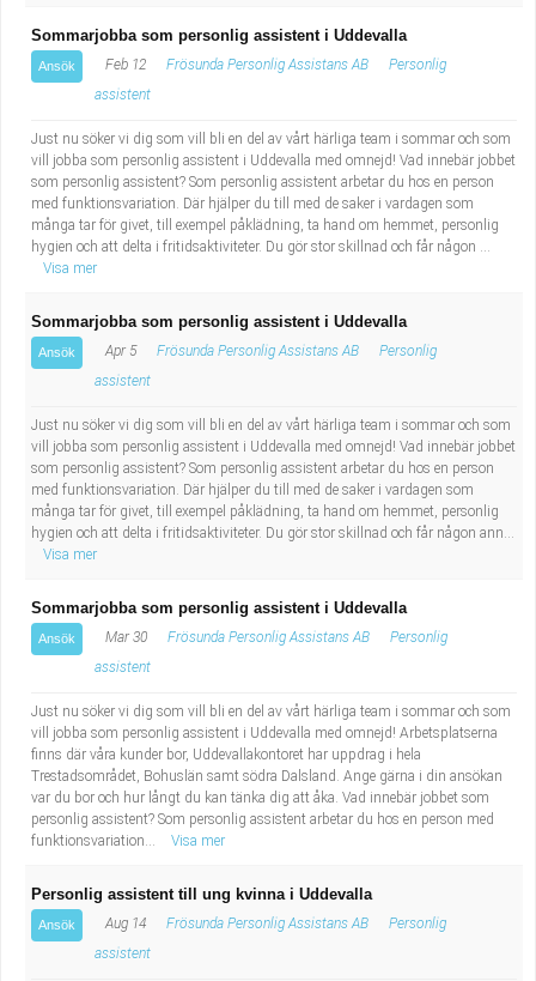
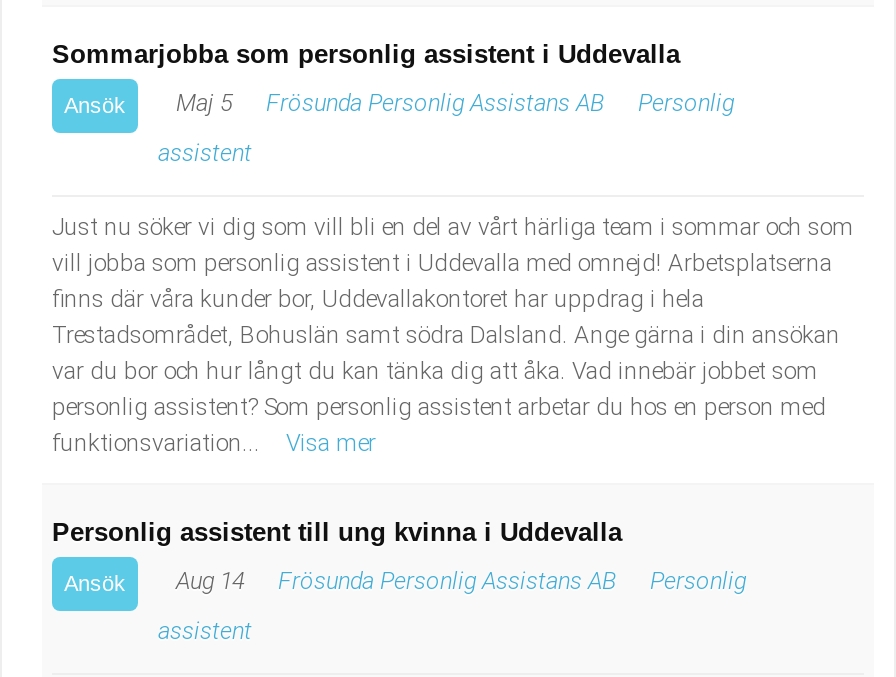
- Feb 12
- Frösunda Personlig Assistans AB
- Personlig
- assistent
- Just nu söker vi dig som vill bli en del av vårt härliga team i sommar och som
- vill jobba som personlig assistent i Uddevalla med omnejd! Vad innebär jobbet
- som personlig assistent? Som personlig assistent arbetar du hos en person
- med funktionsvariation. Där hjälper du till med de saker i vardagen som
- många tar för givet, till exempel påklädning, ta hand om hemmet, personlig
- hygien och att delta i fritidsaktiviteter. Du gör stor skillnad och får någon ...
- Visa mer
- Sommarjobba som personlig assistent i Uddevalla
- Ansök
- Apr 5
- Frösunda Personlig Assistans AB
- Personlig
- assistent
- Just nu söker vi dig som vill bli en del av vårt härliga team i sommar och som
- vill jobba som personlig assistent i Uddevalla med omnejd! Vad innebär jobbet
- som personlig assistent? Som personlig assistent arbetar du hos en person
- med funktionsvariation. Där hjälper du till med de saker i vardagen som
- många tar för givet, till exempel påklädning, ta hand om hemmet, personlig
- hygien och att delta i fritidsaktiviteter. Du gör stor skillnad och får någon ann...
- Visa mer
- Sommarjobba som personlig assistent i Uddevalla
- Ansök
- Mar 30
+ Maj 5
